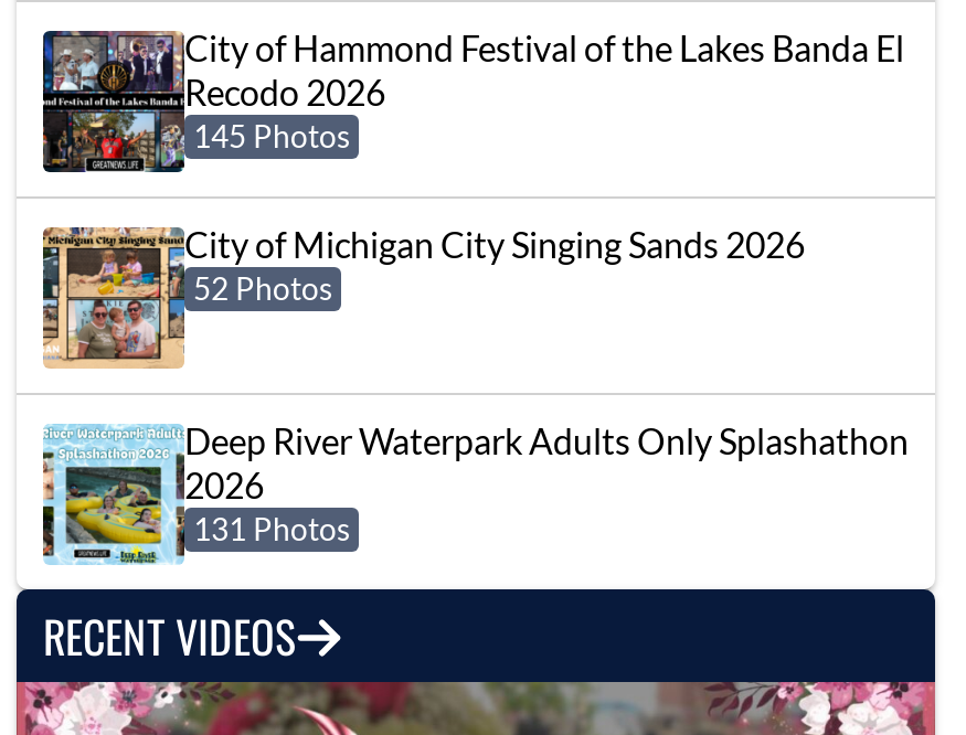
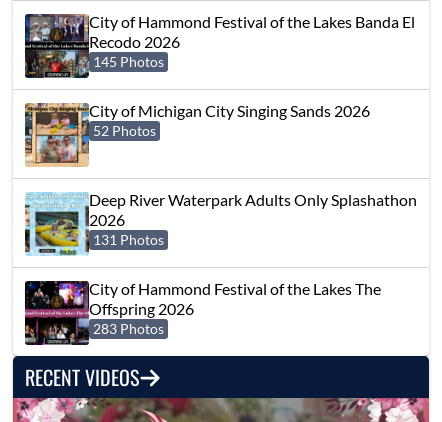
+ [image]
+ City of Hammond Festival of the Lakes The
+ Offspring 2026
+ 283 Photos
